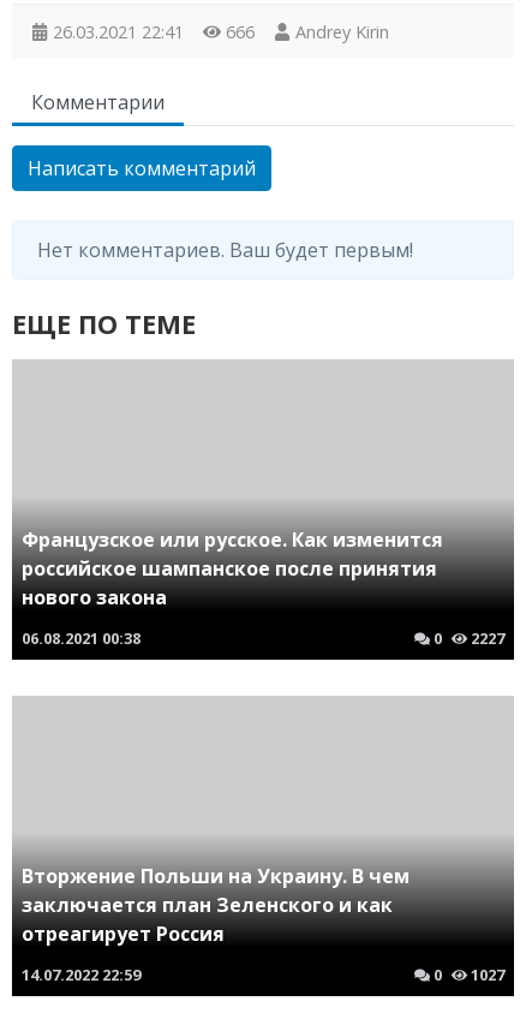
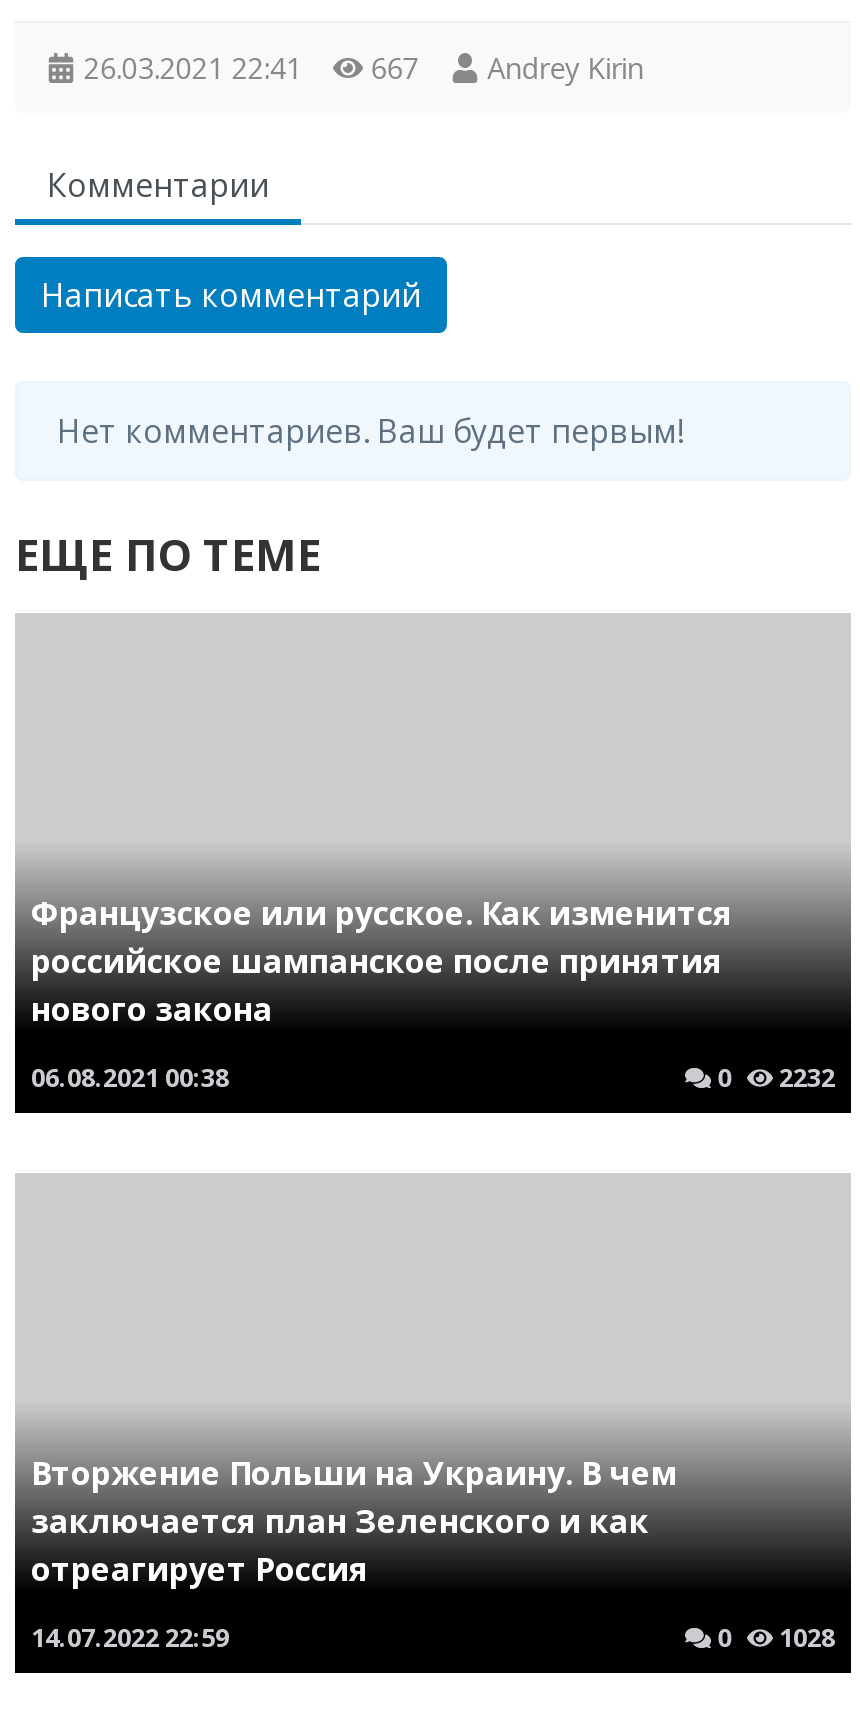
- 26.03.2021 22:41 666 Andrey Kirin
+ 26.03.2021 22:41 667 Andrey Kirin

- 0 2227
+ 0 2232

- 0 1027
+ 0 1028
